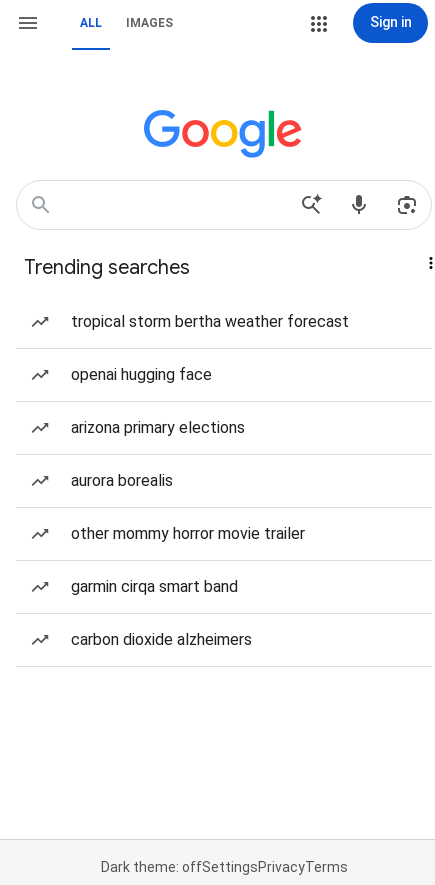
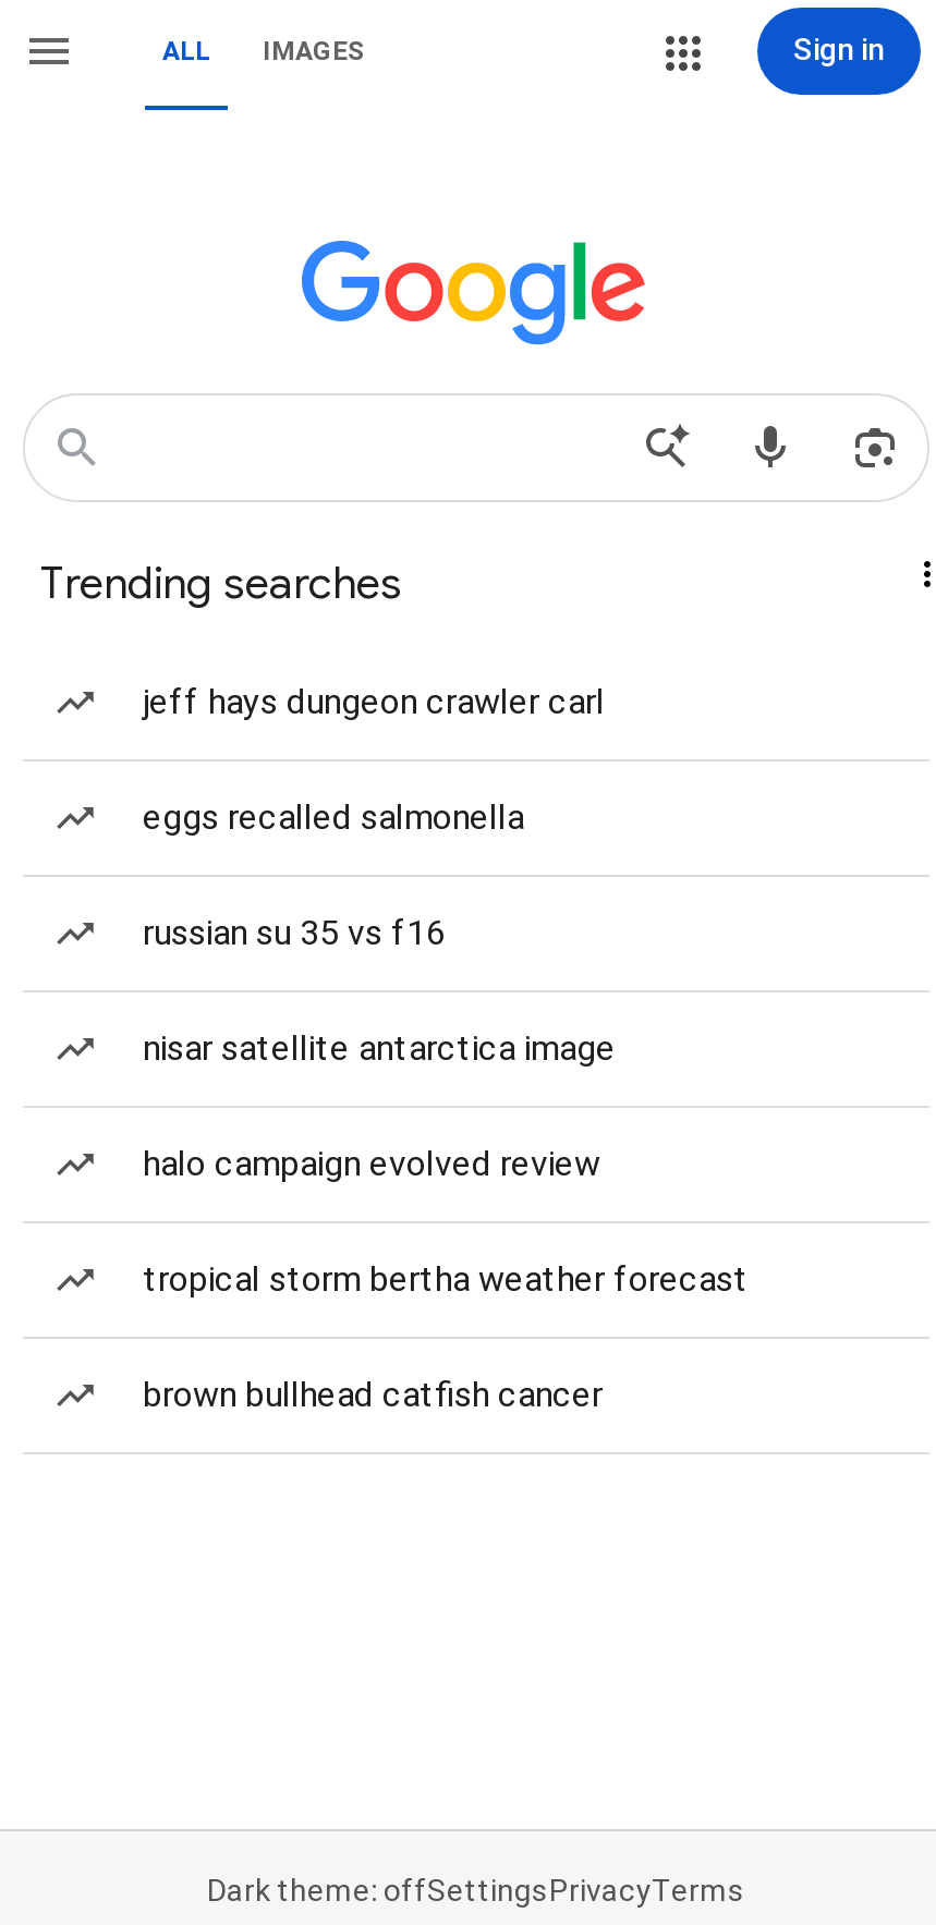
+ jeff hays dungeon crawler carl
+ eggs recalled salmonella
+ russian su 35 vs f16
+ nisar satellite antarctica image
+ halo campaign evolved review

moved down: tropical storm bertha weather forecast

- openai hugging face
- arizona primary elections
- aurora borealis
- other mommy horror movie trailer
- garmin cirqa smart band
- carbon dioxide alzheimers
+ brown bullhead catfish cancer
